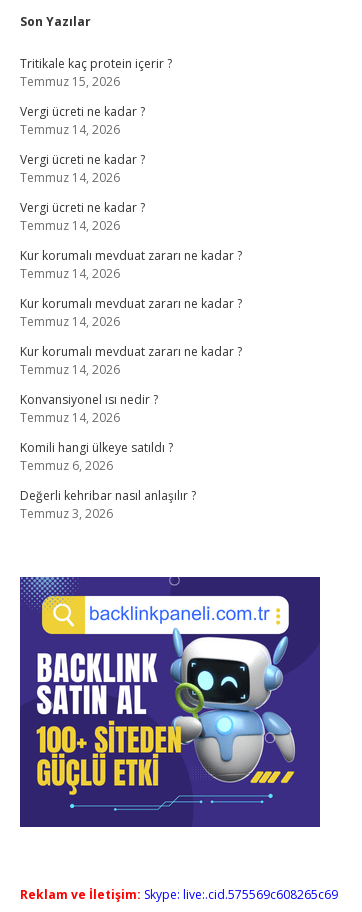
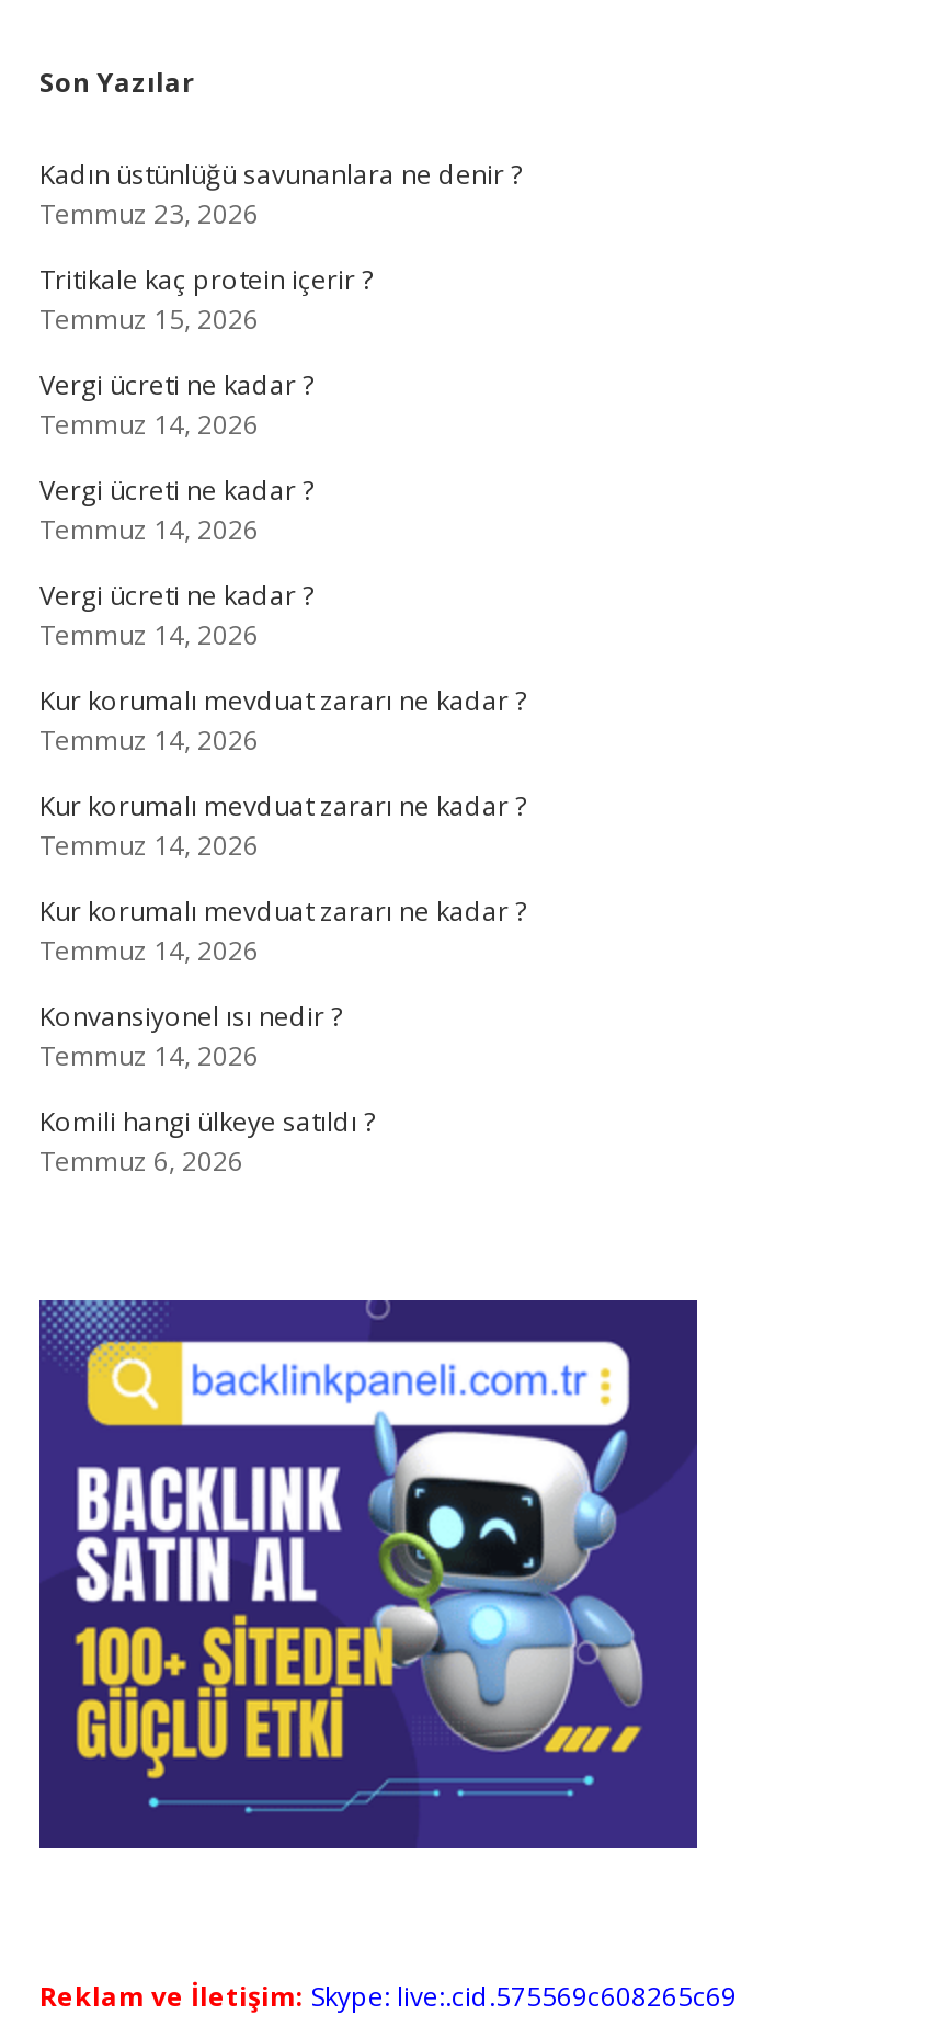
+ Kadın üstünlüğü savunanlara ne denir ?
+ Temmuz 23, 2026

moved down: Tritikale kaç protein içerir ? | Temmuz 15, 2026 | Vergi ücreti ne kadar ? | ... | Komili hangi ülkeye satıldı ? | Temmuz 6, 2026

- Değerli kehribar nasıl anlaşılır ?
- Temmuz 3, 2026
